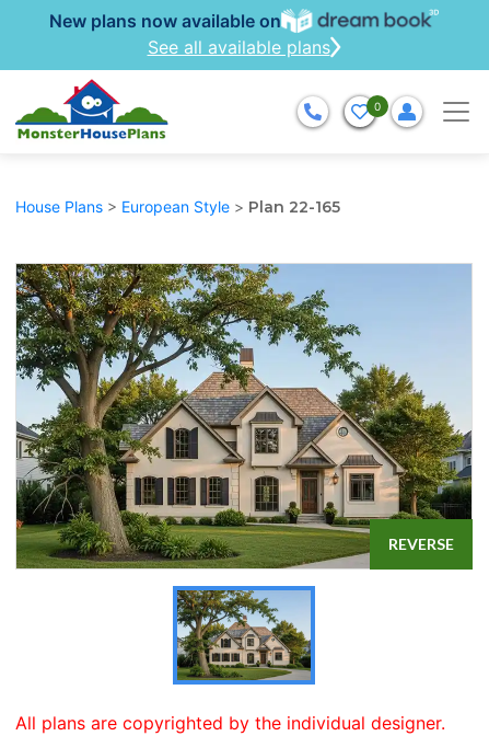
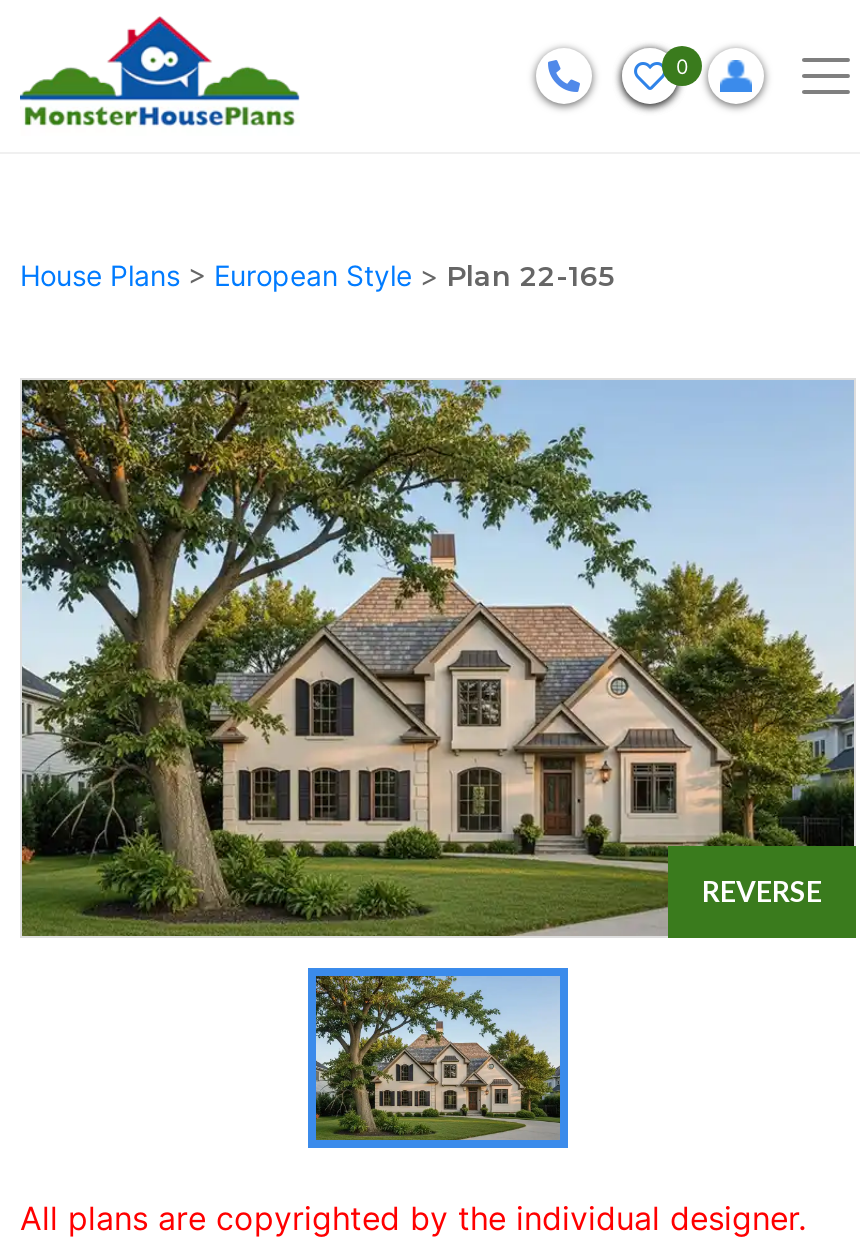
- New plans now available on
- See all available plans

moved up: [image]
